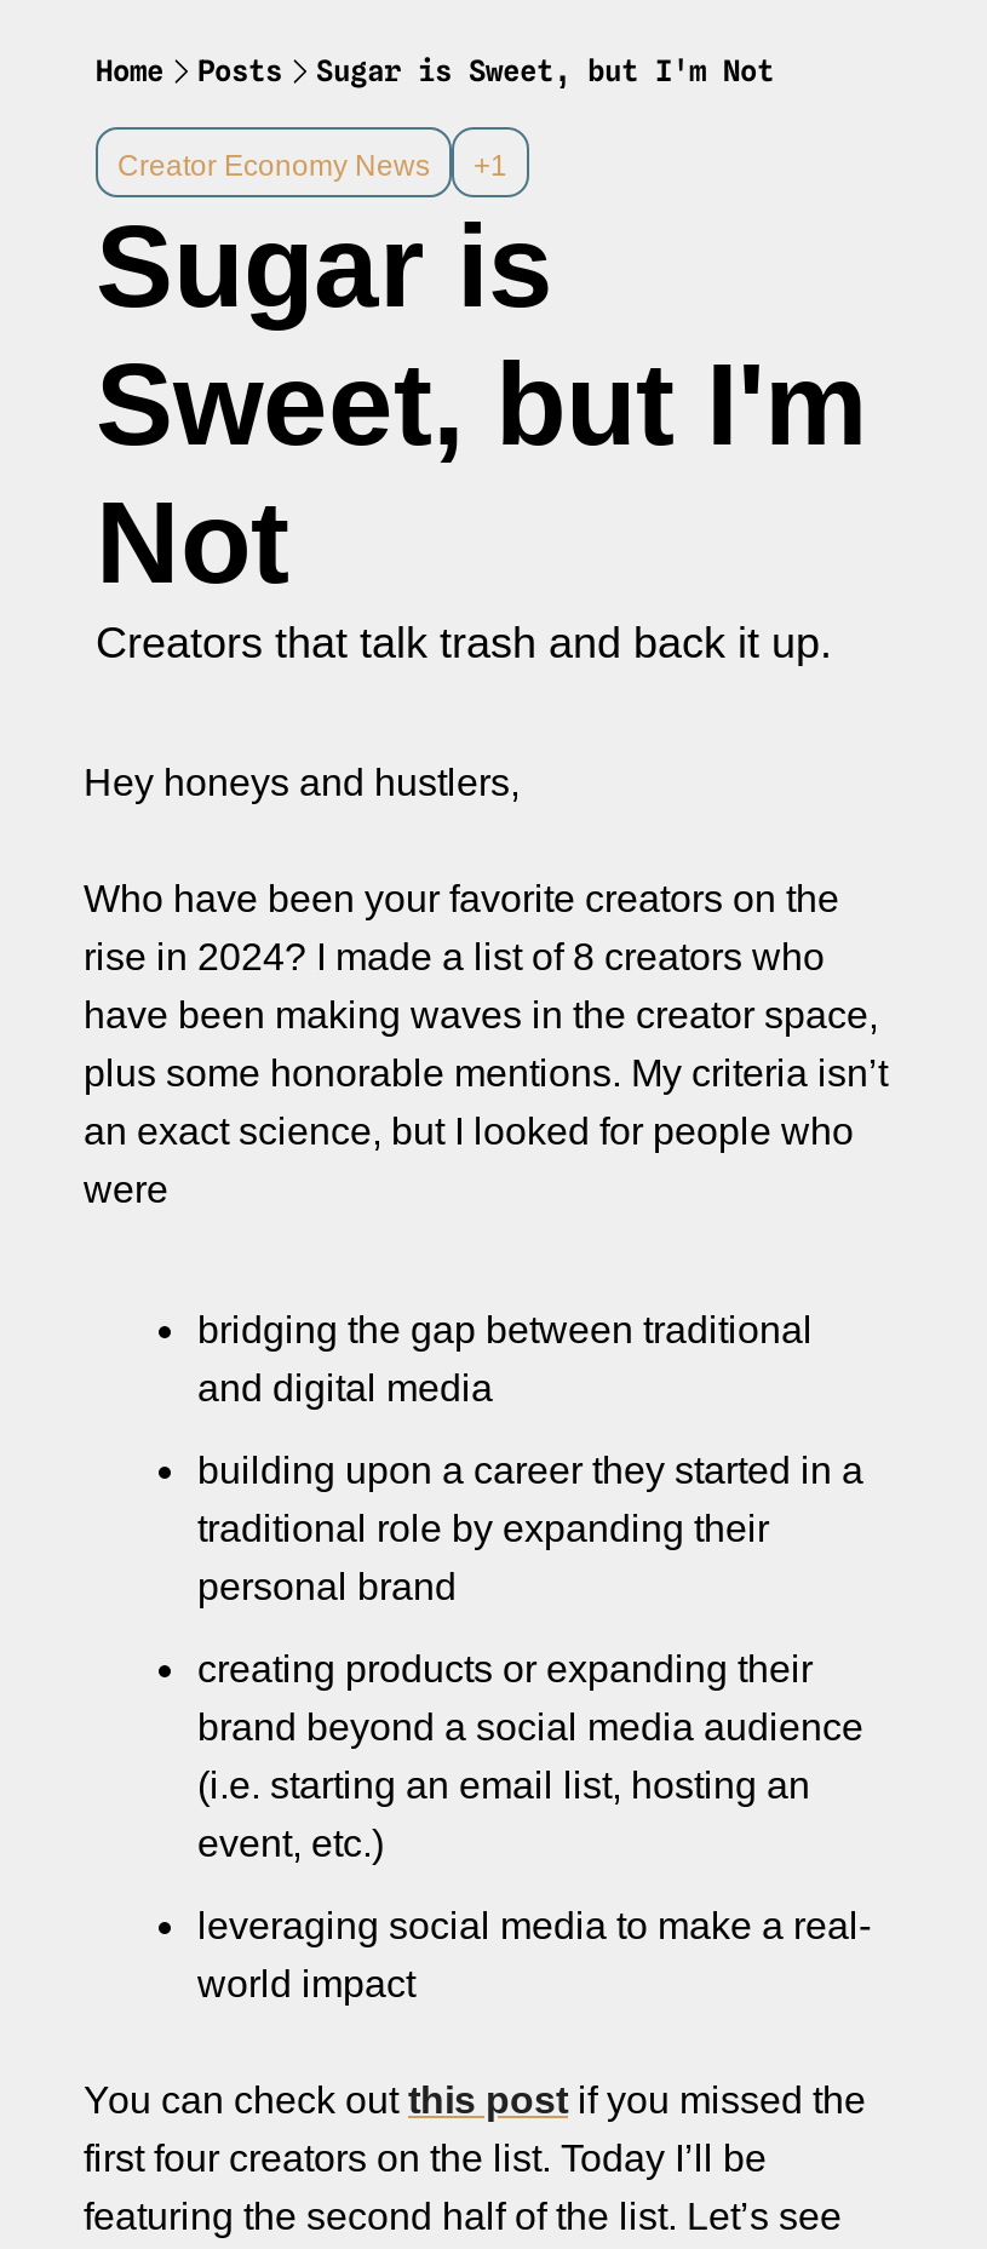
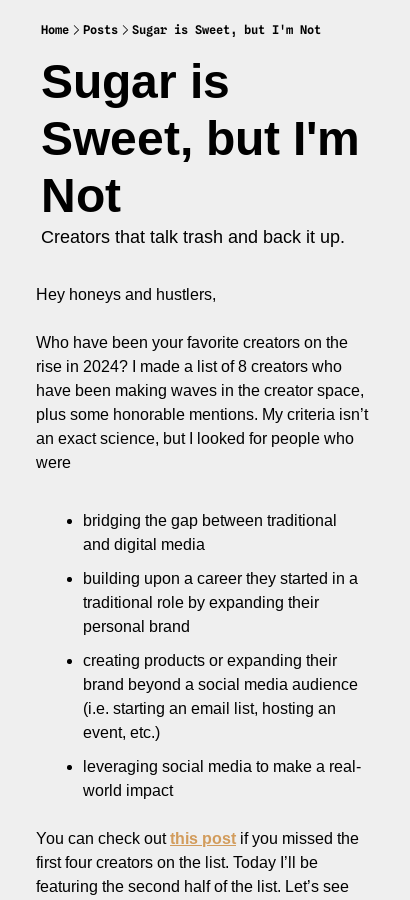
- Creator Economy News
- +1
